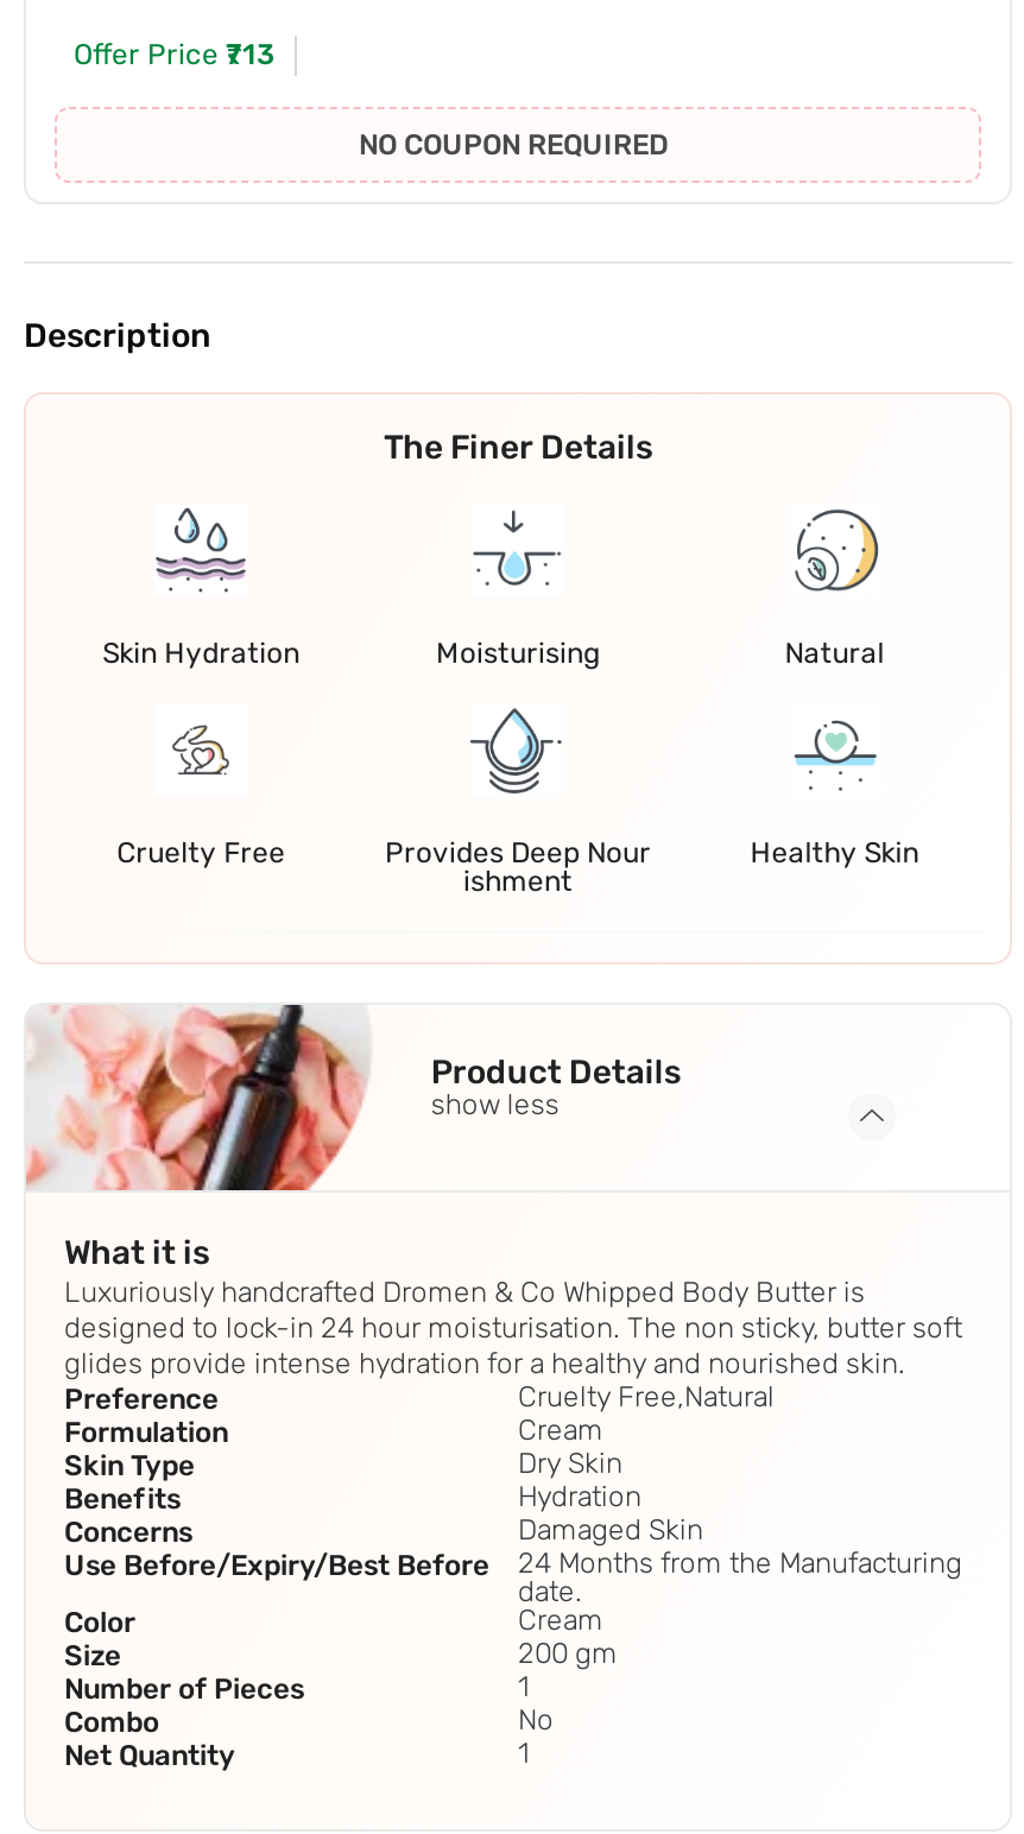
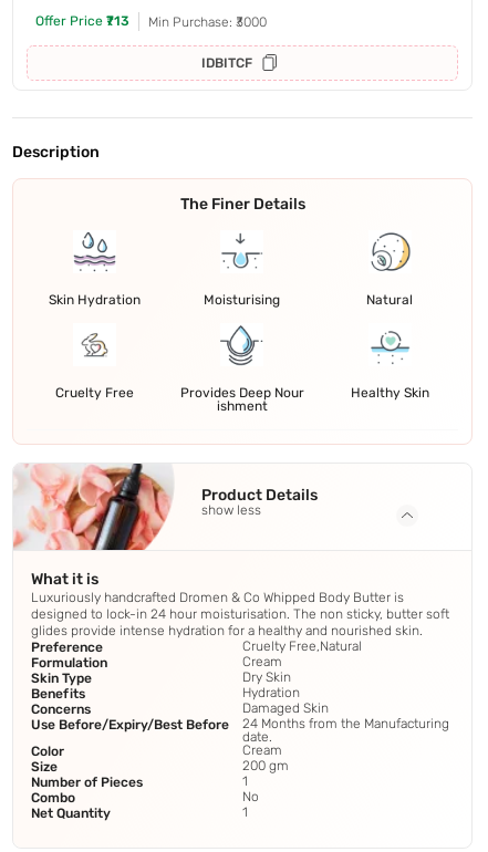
- NO COUPON REQUIRED
+ Min Purchase: ₹3000
+ IDBITCF
